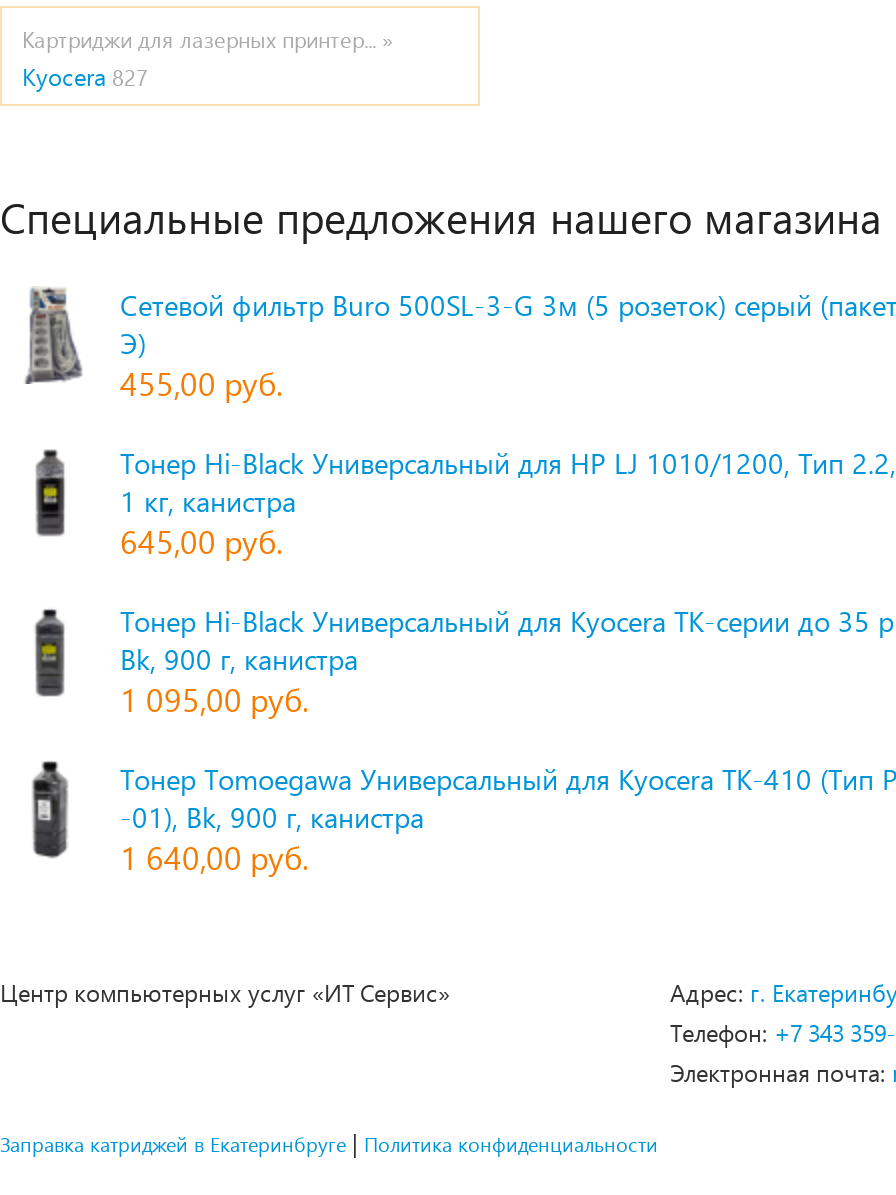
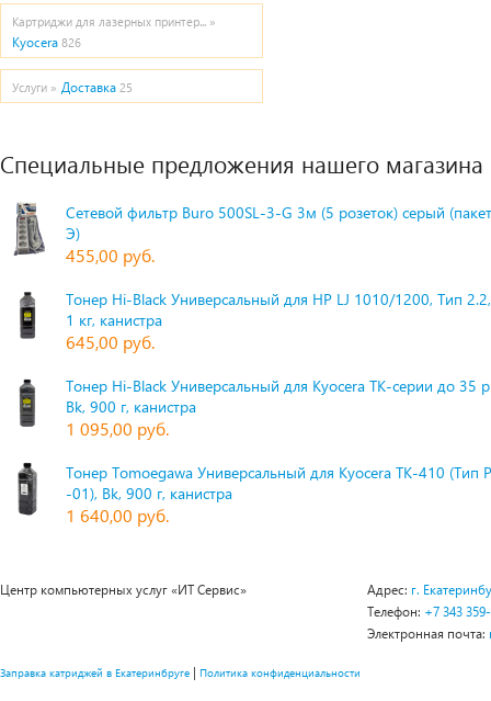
- Kyocera 827
+ Kyocera 826
+ Услуги » Доставка 25
